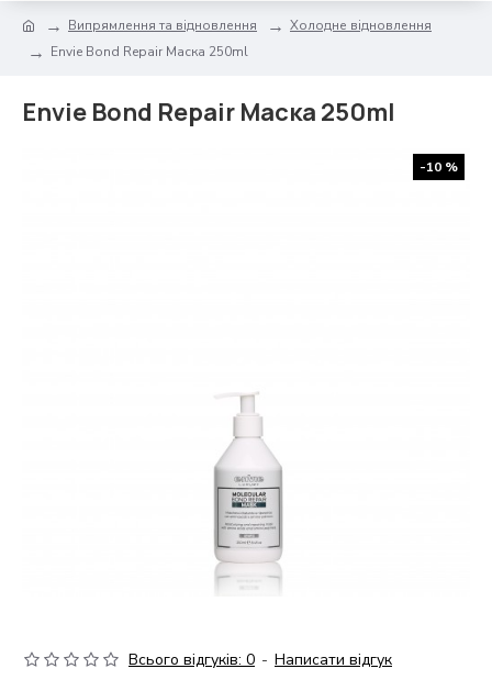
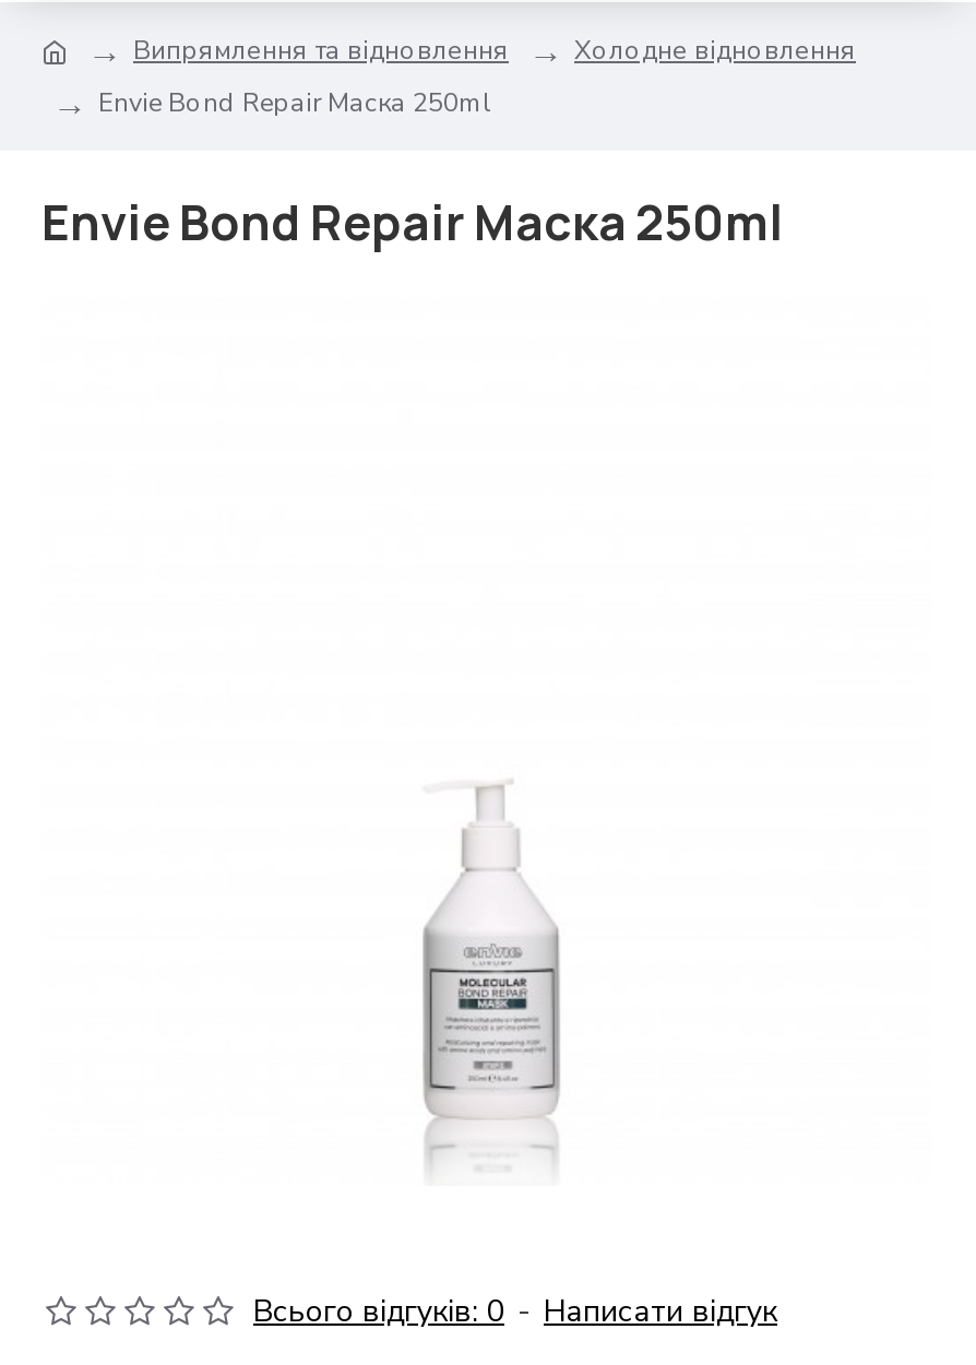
- -10 %
